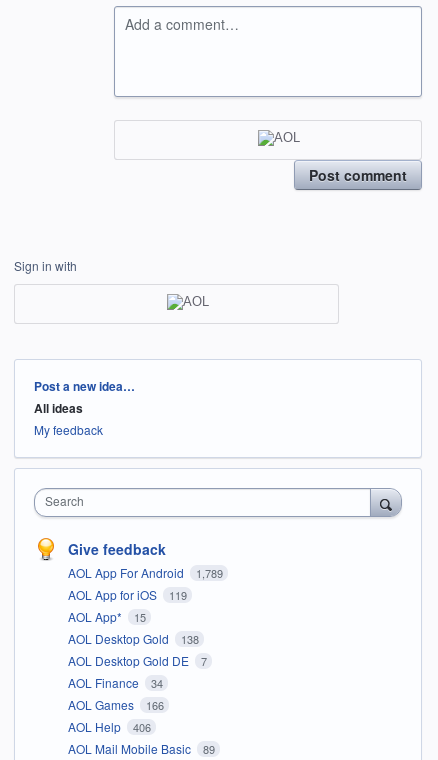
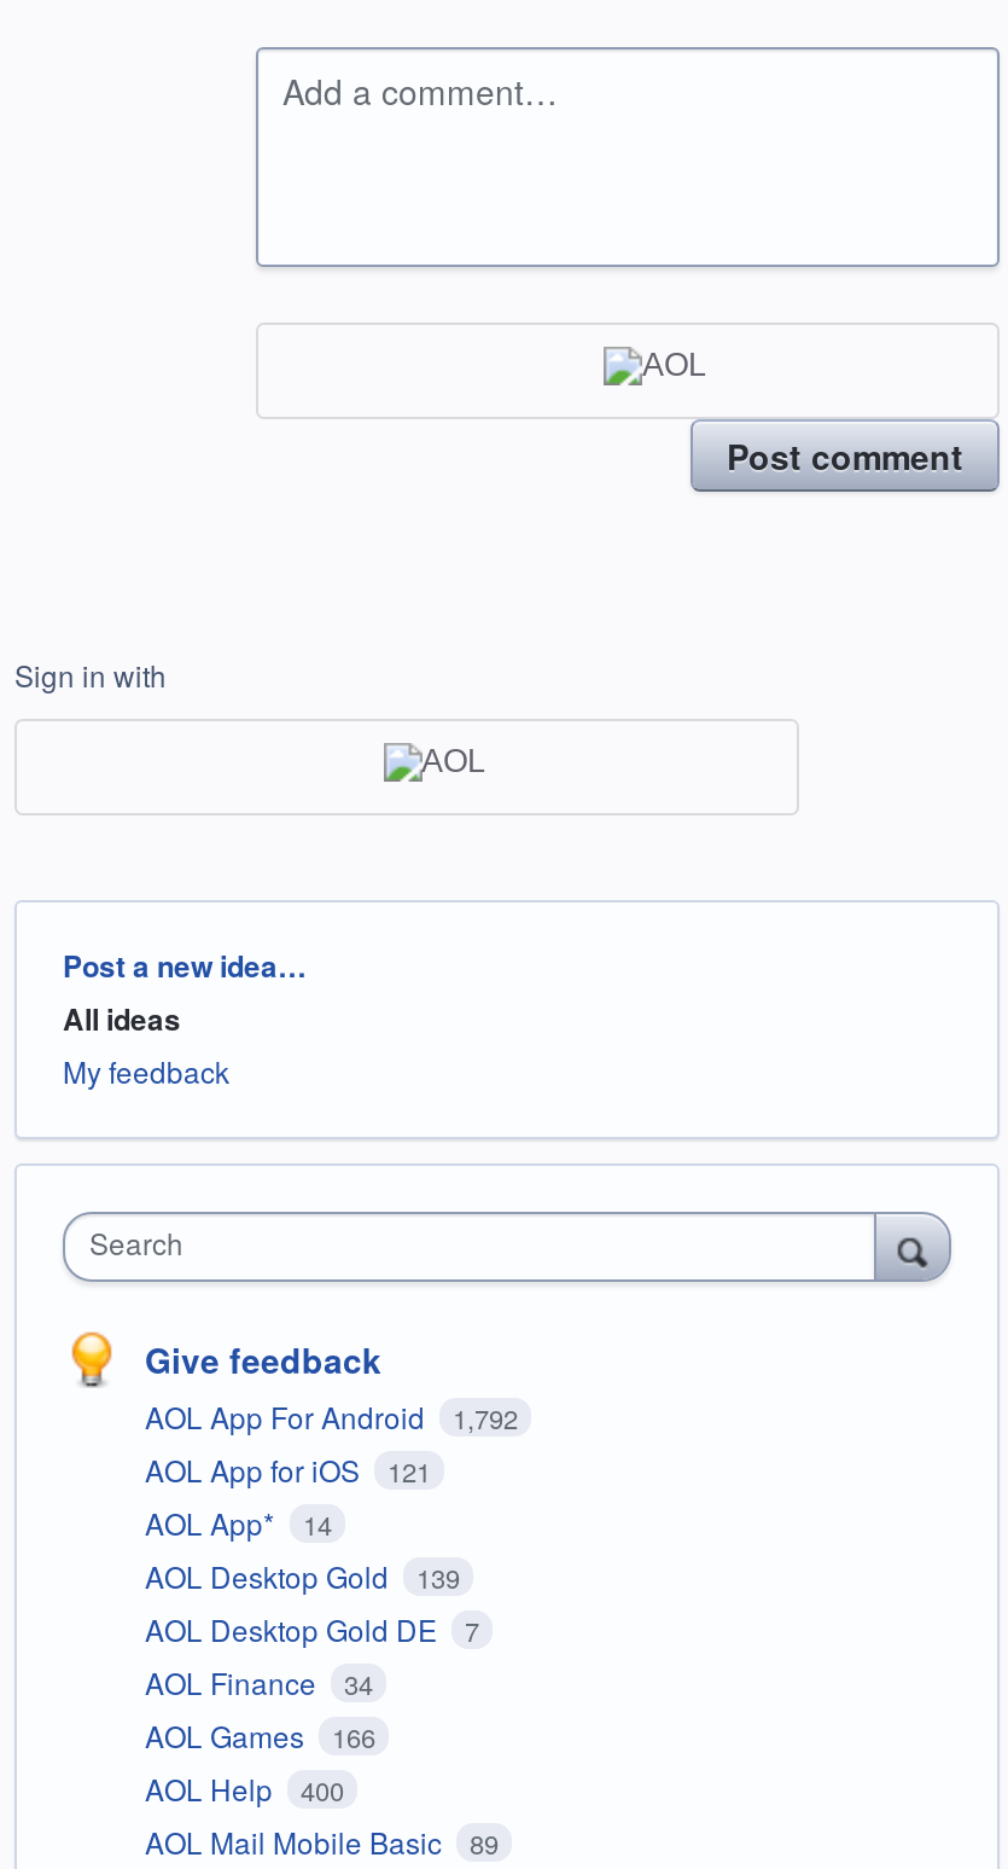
- AOL App For Android 1,789
+ AOL App For Android 1,792

- AOL App for iOS 119
+ AOL App for iOS 121

- AOL App* 15
+ AOL App* 14

- AOL Desktop Gold 138
+ AOL Desktop Gold 139

- AOL Help 406
+ AOL Help 400
